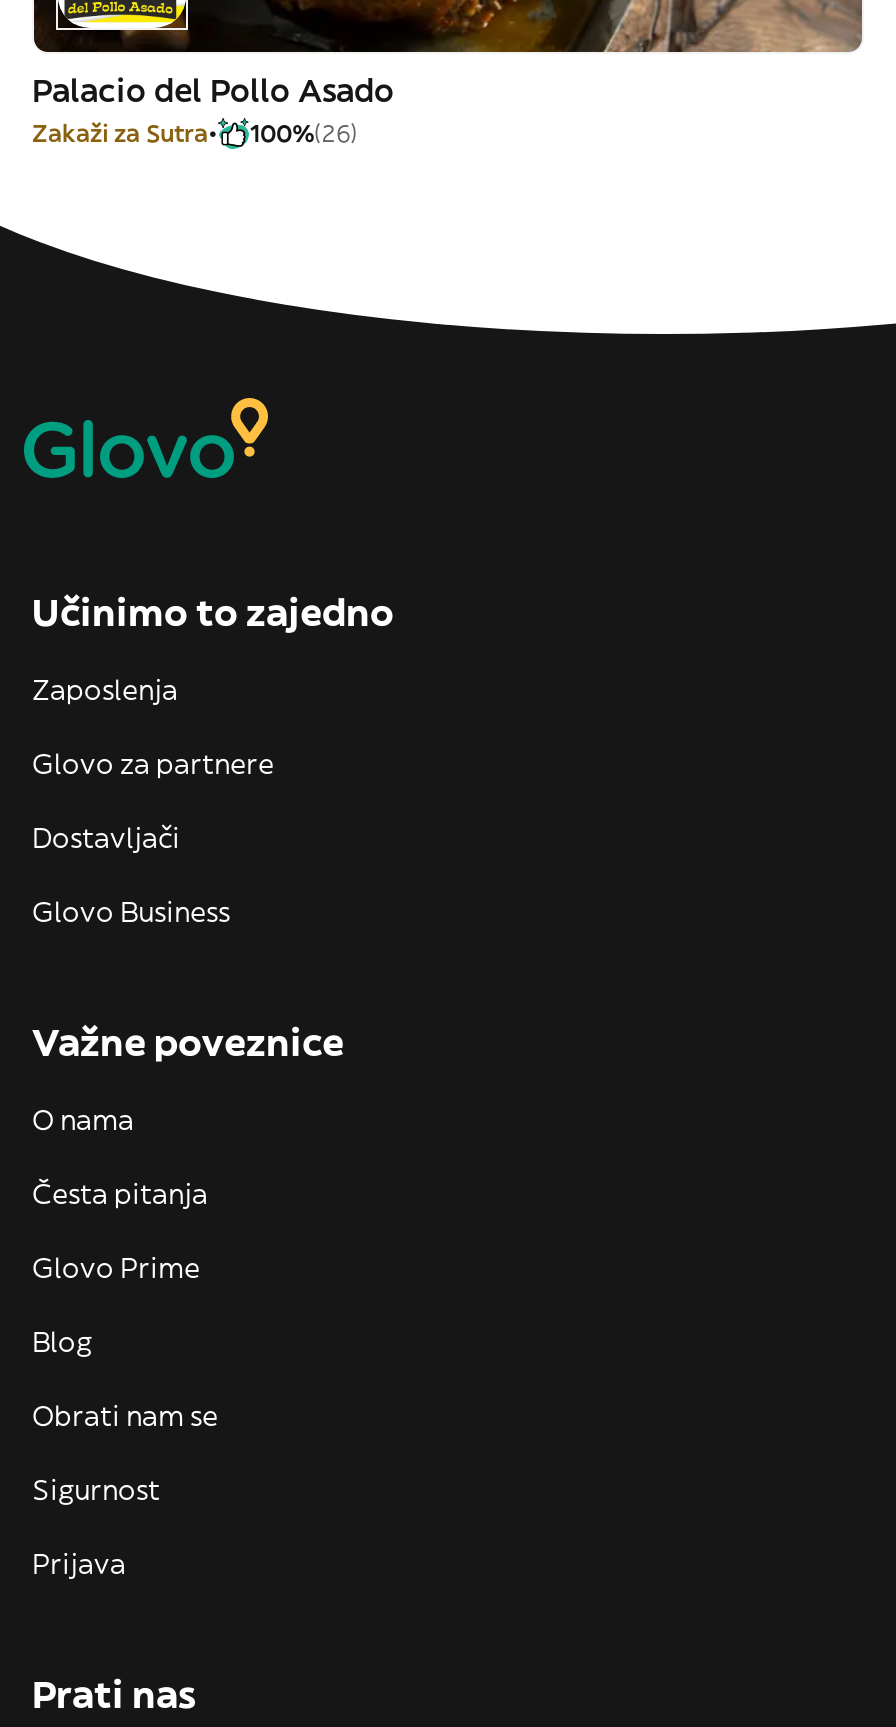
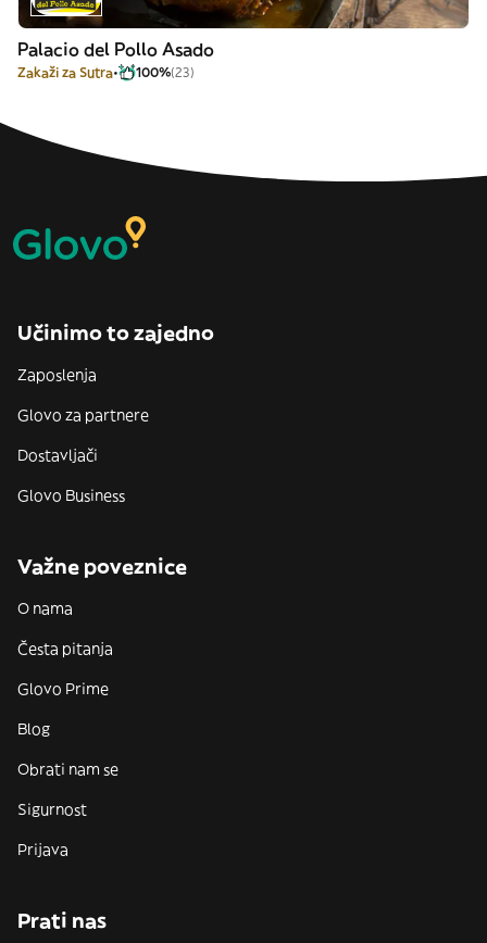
- Zakaži za Sutra 100%(26)
+ Zakaži za Sutra 100%(23)
